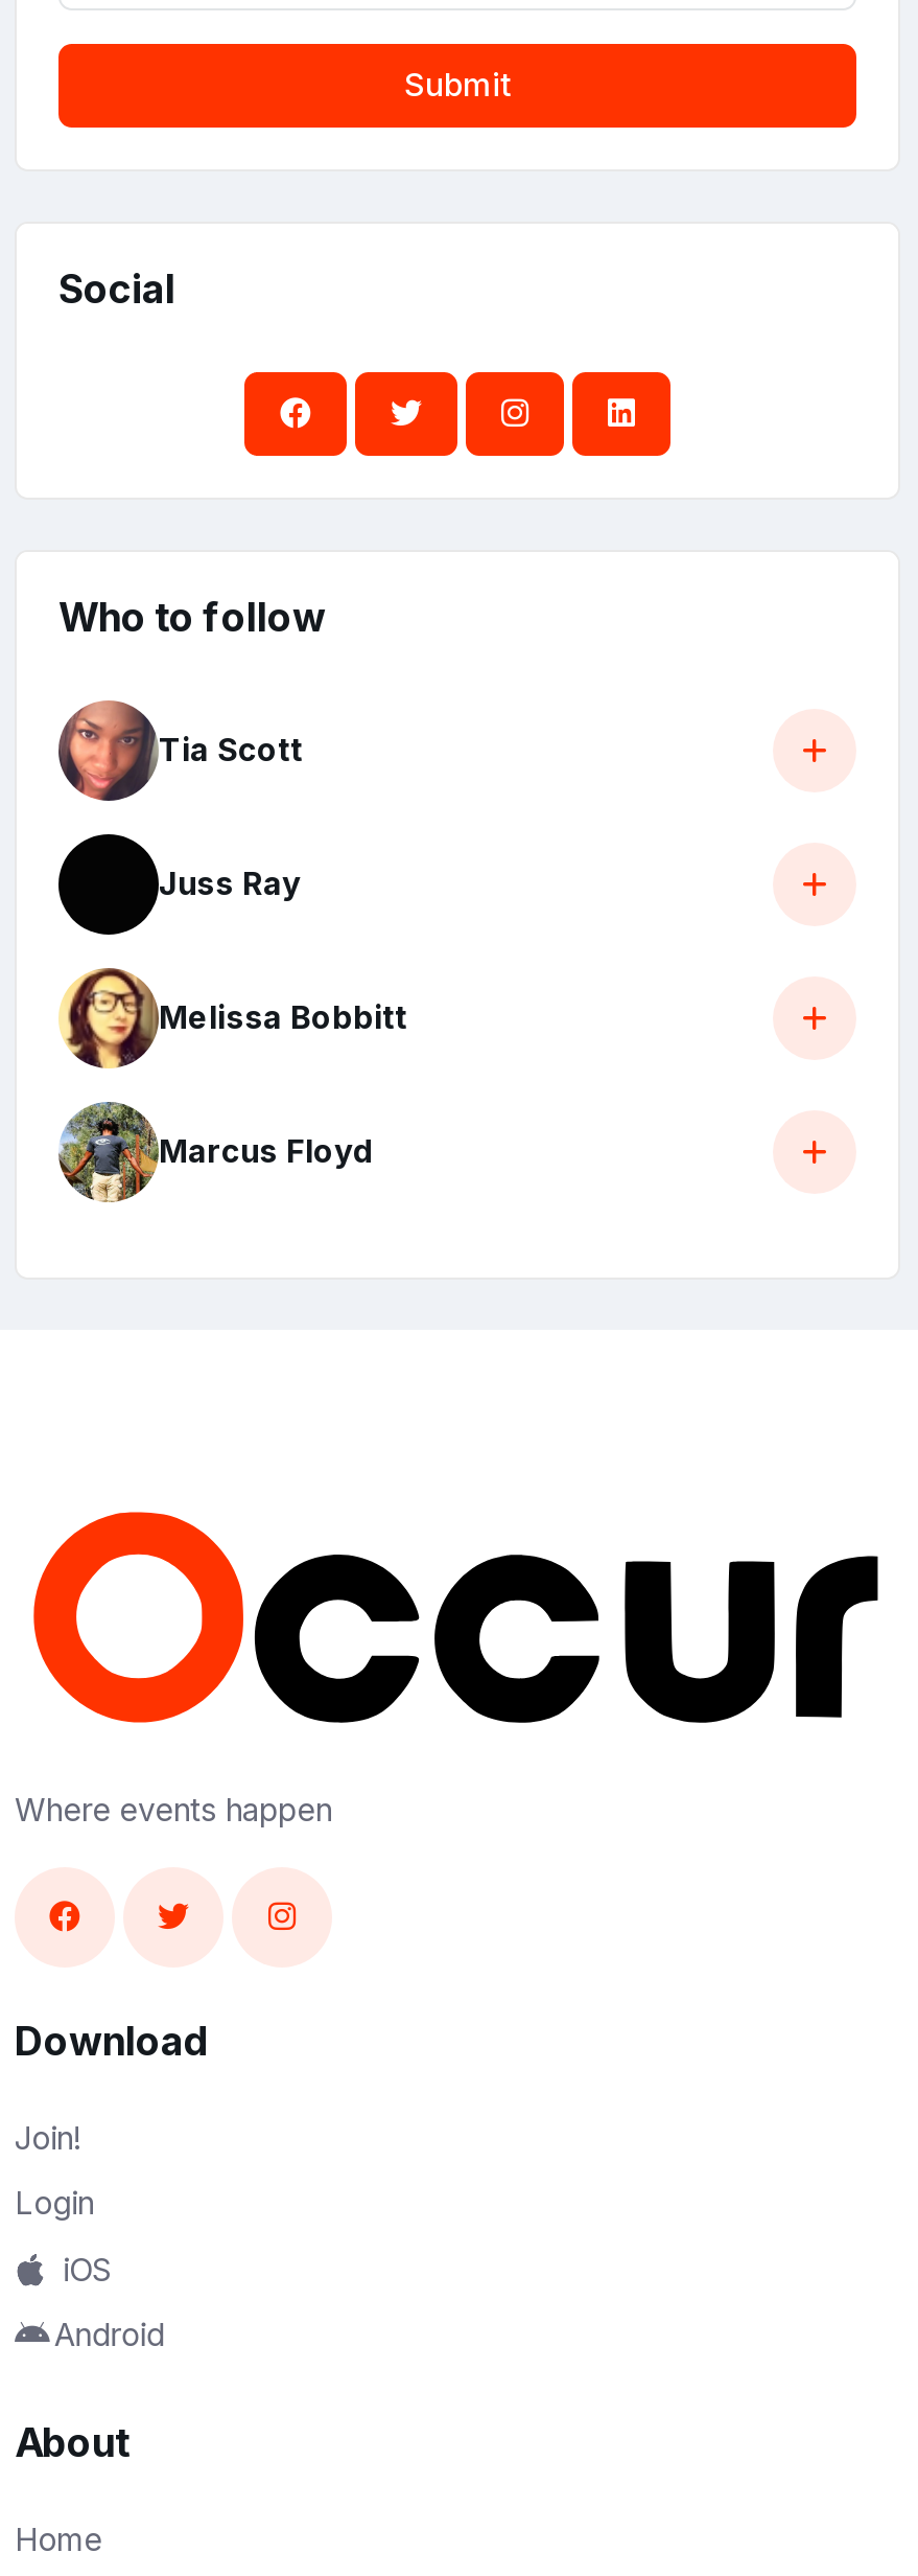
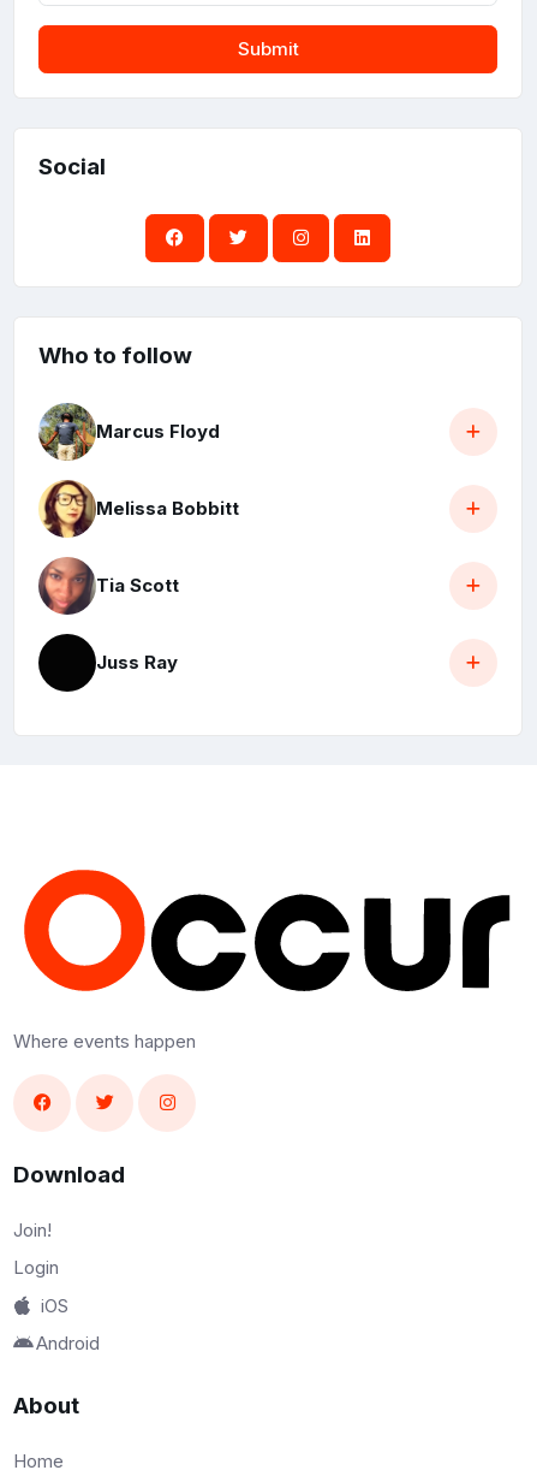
moved down: [image] | Tia Scott | Juss Ray

moved up: [image] | Marcus Floyd | Melissa Bobbitt
